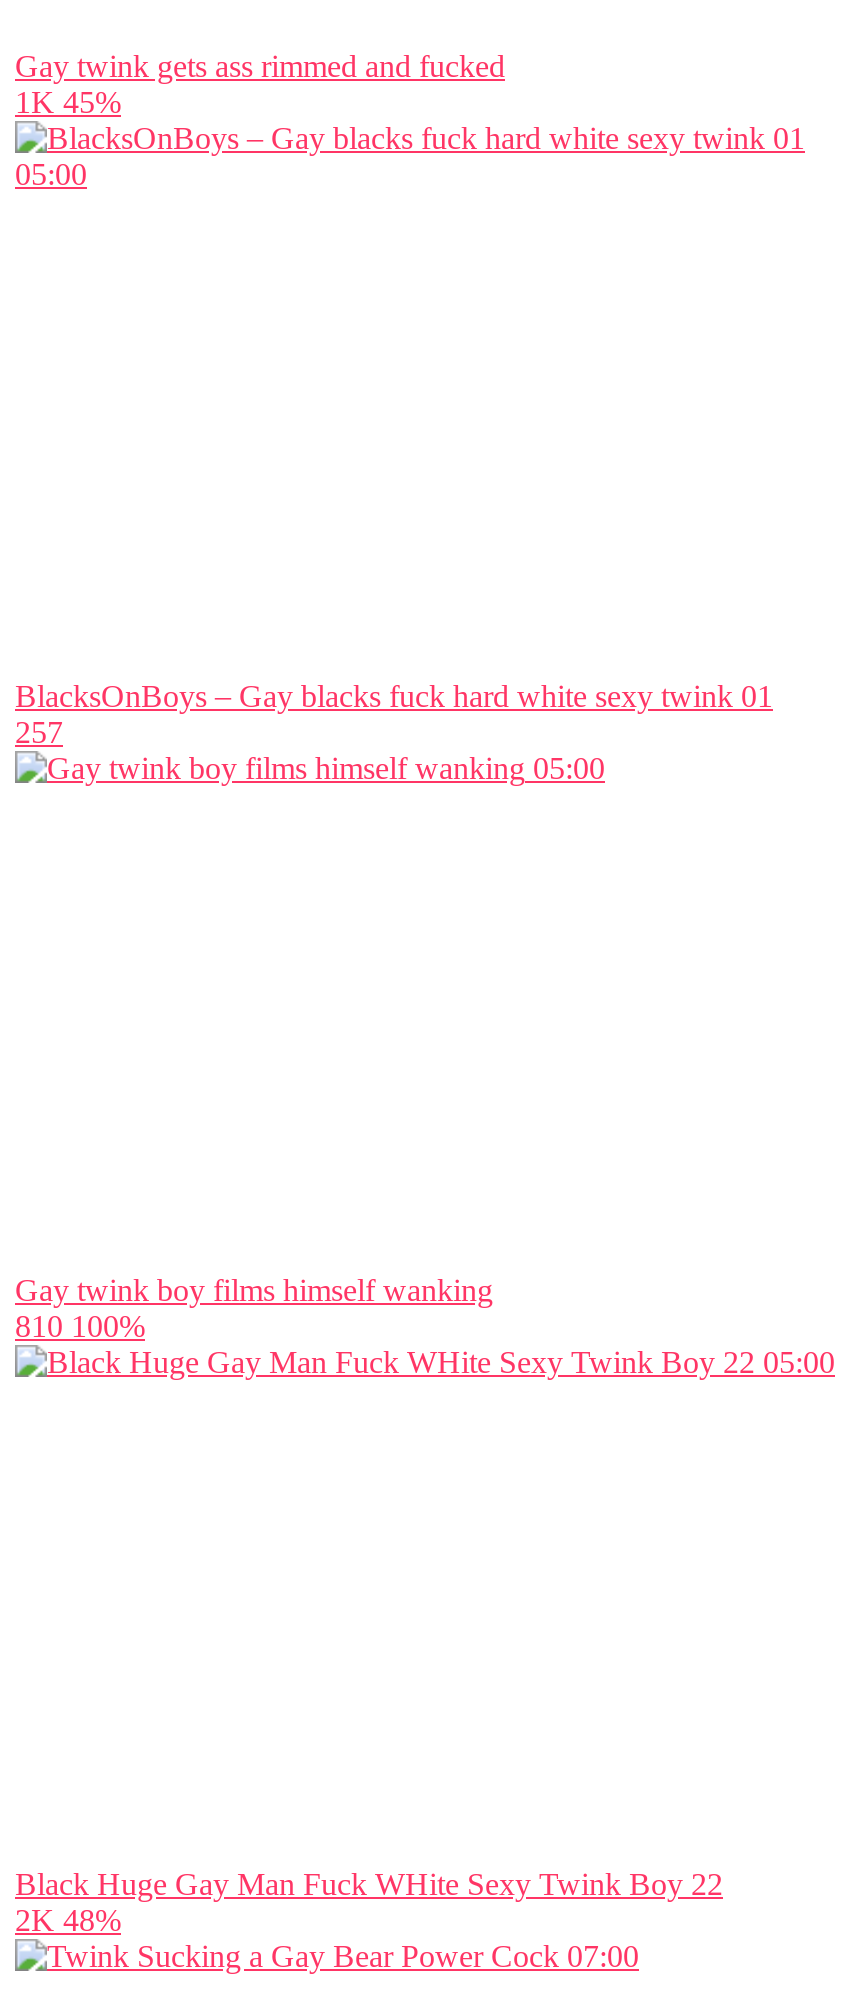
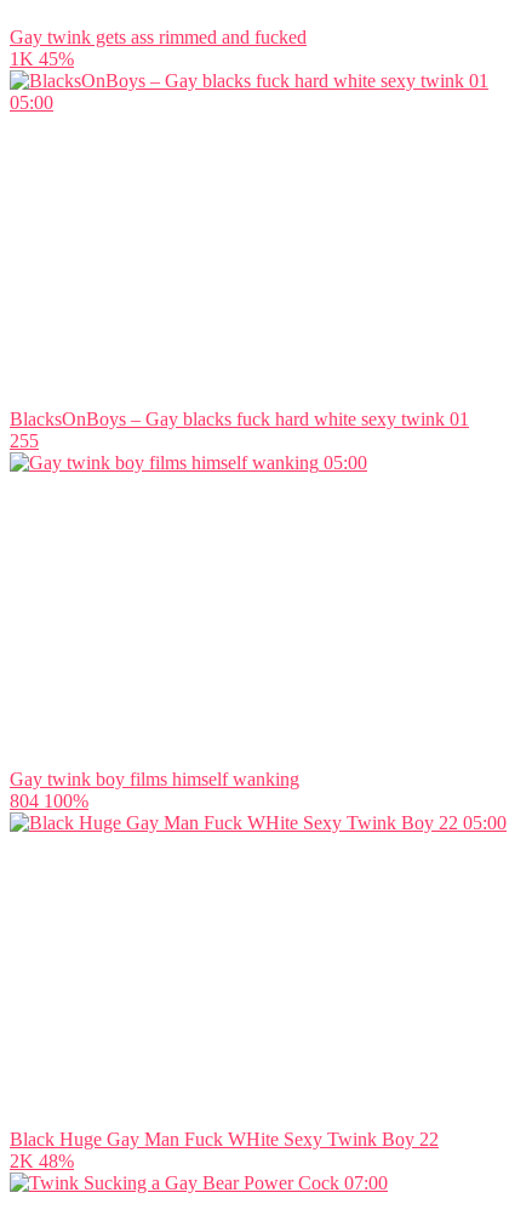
- 257
+ 255

- 810 100%
+ 804 100%
